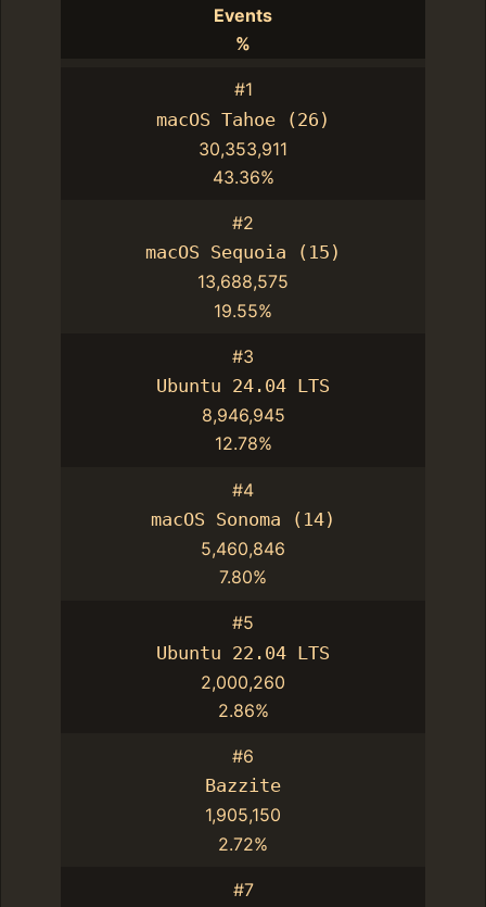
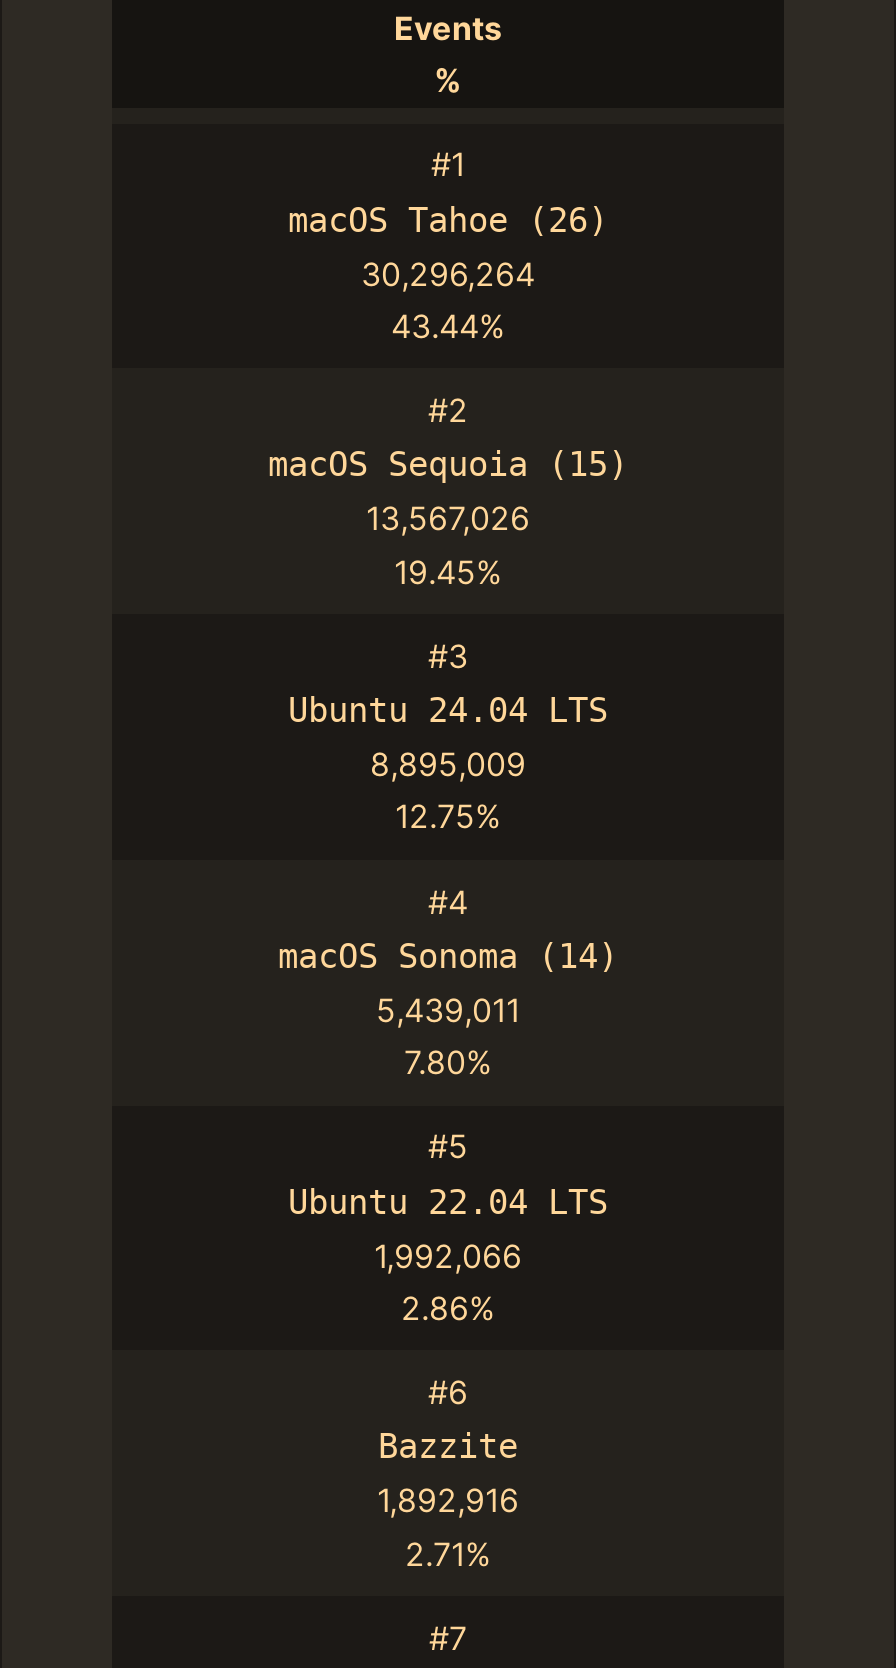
- 30,353,911
+ 30,296,264

- 43.36%
+ 43.44%

- 13,688,575
+ 13,567,026

- 19.55%
+ 19.45%

- 8,946,945
+ 8,895,009

- 12.78%
+ 12.75%

- 5,460,846
+ 5,439,011

- 2,000,260
+ 1,992,066

- 1,905,150
+ 1,892,916

- 2.72%
+ 2.71%
